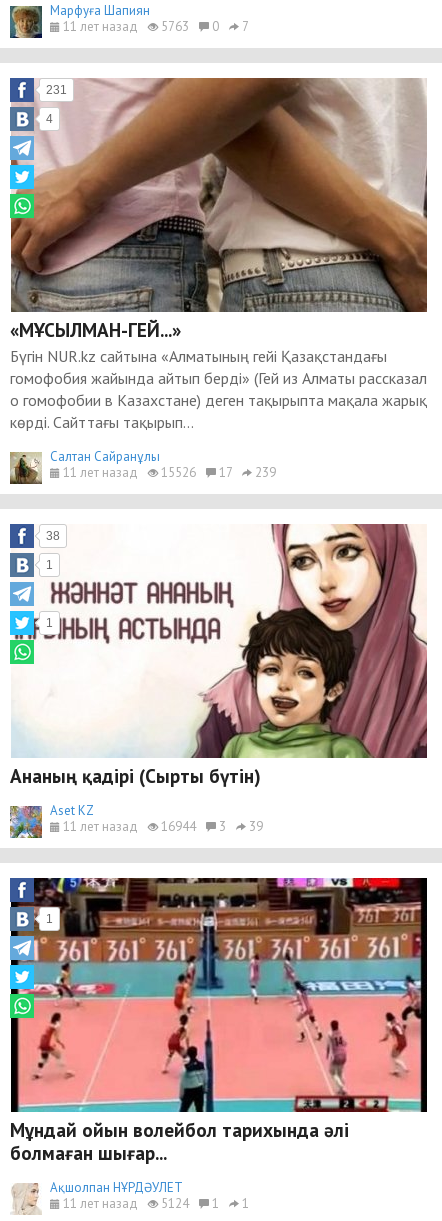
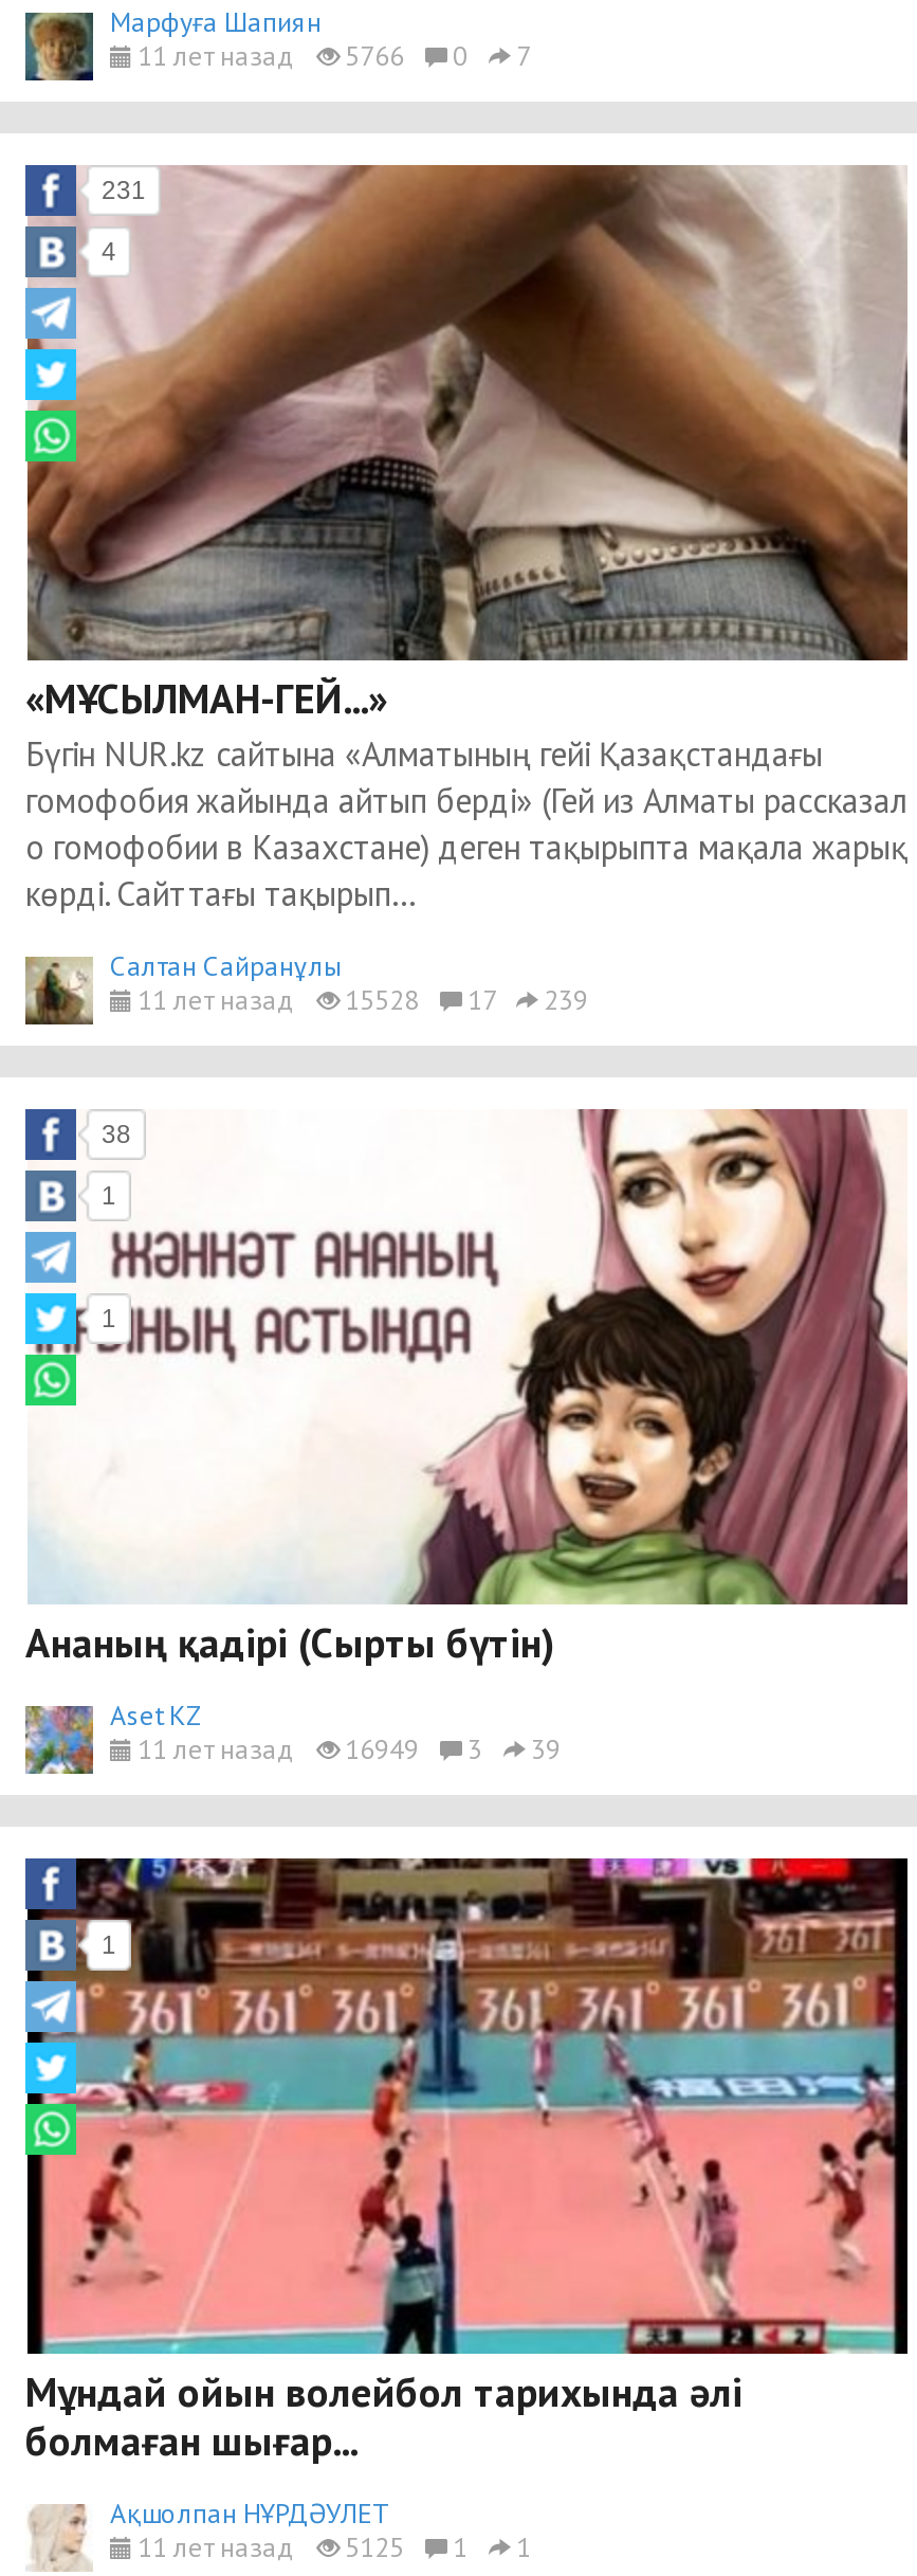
- 5763
+ 5766

- 11 лет назад 15526 17 239
+ 11 лет назад 15528 17 239

- 11 лет назад 16944 3 39
+ 11 лет назад 16949 3 39

- 11 лет назад 5124 1 1
+ 11 лет назад 5125 1 1
